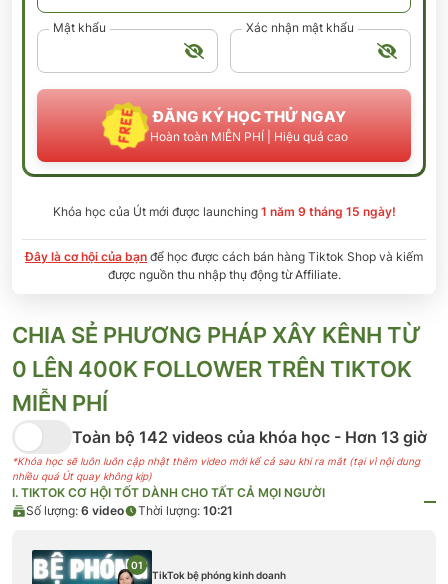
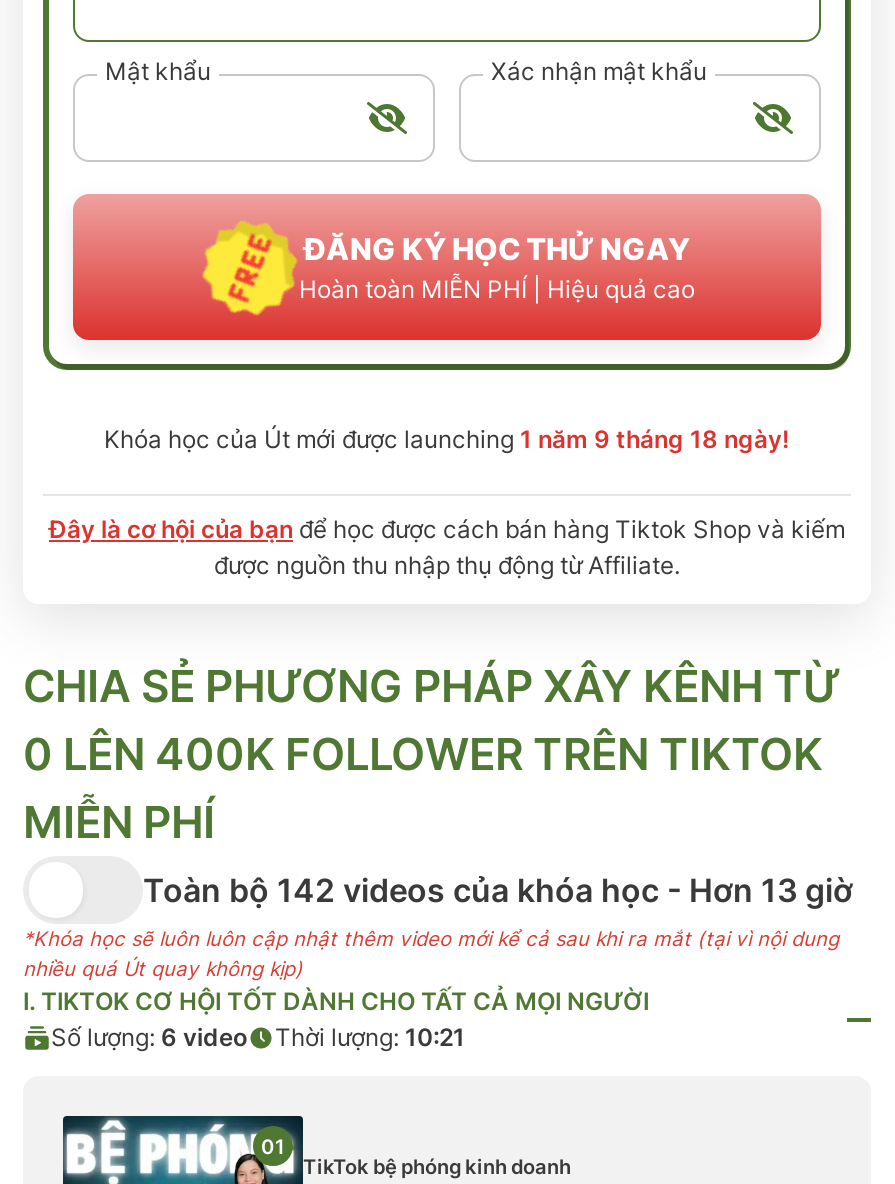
- Khóa học của Út mới được launching 1 năm 9 tháng 15 ngày!
+ Khóa học của Út mới được launching 1 năm 9 tháng 18 ngày!
